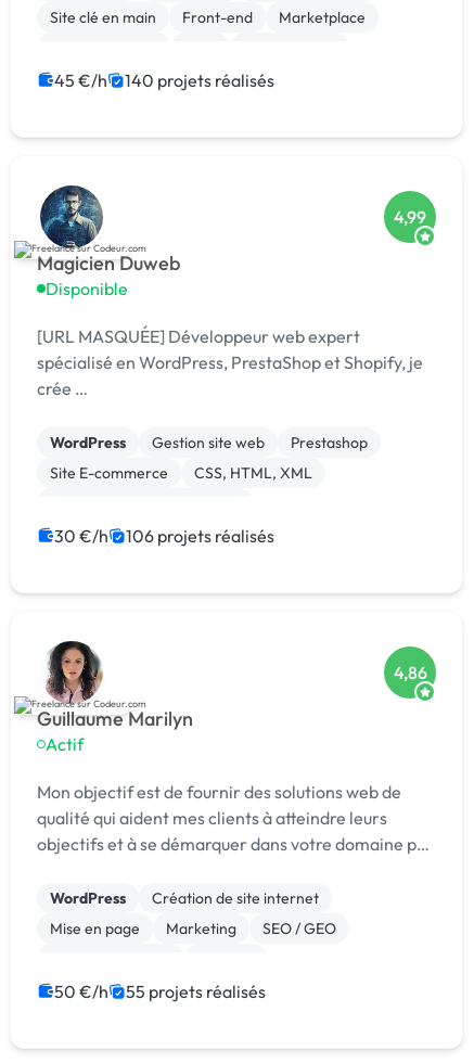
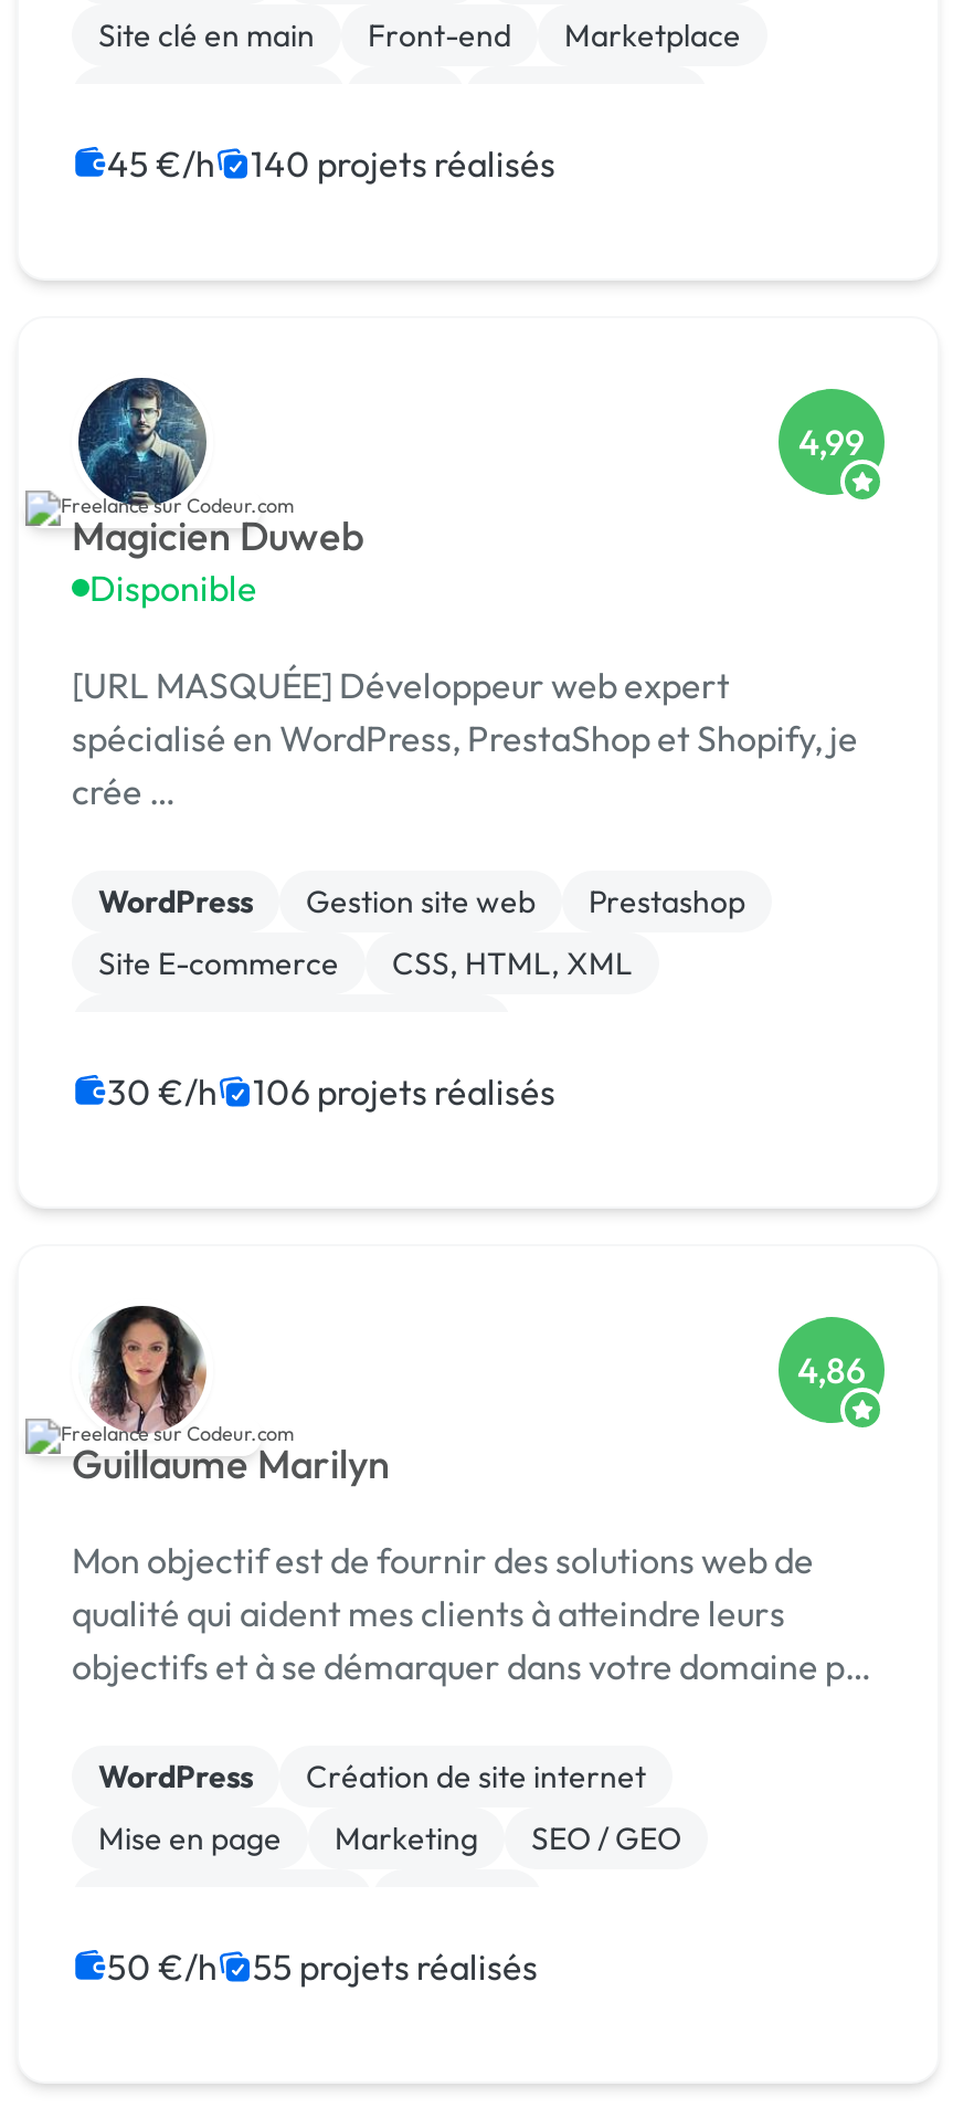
- Actif
